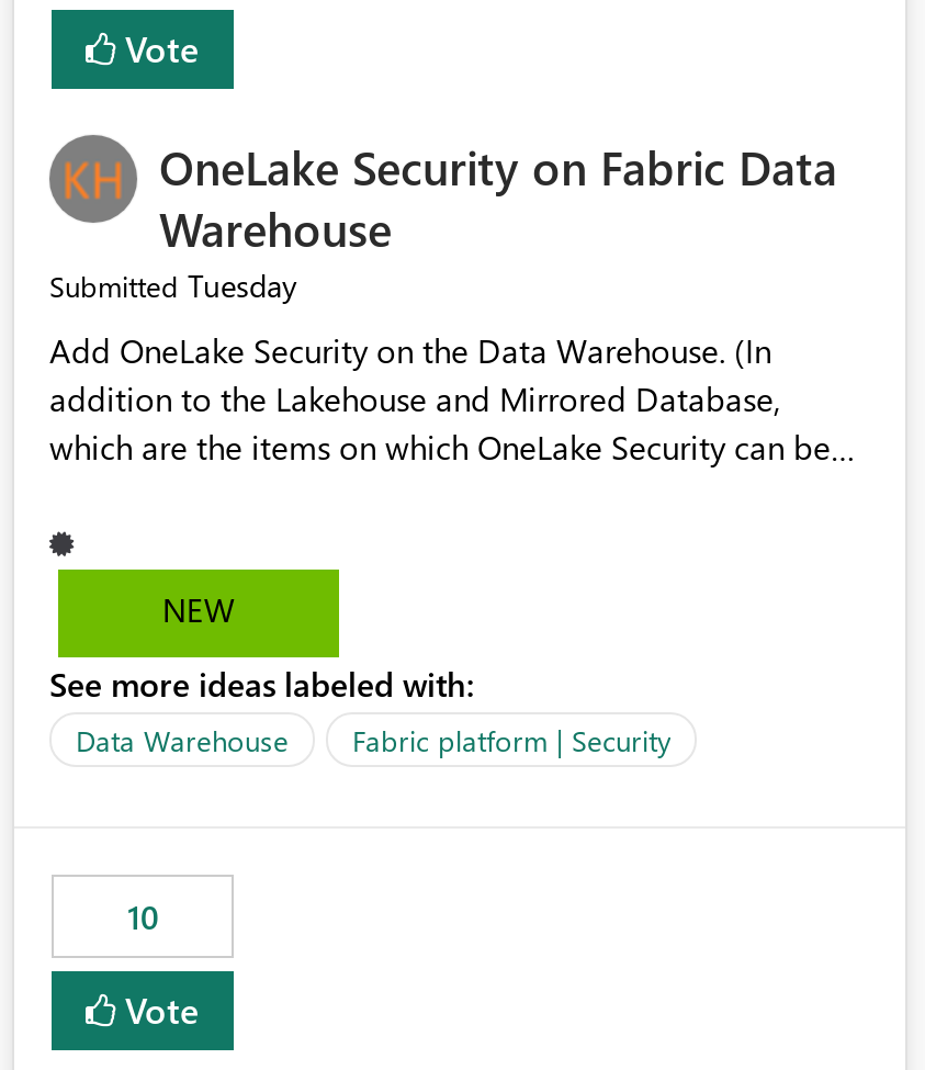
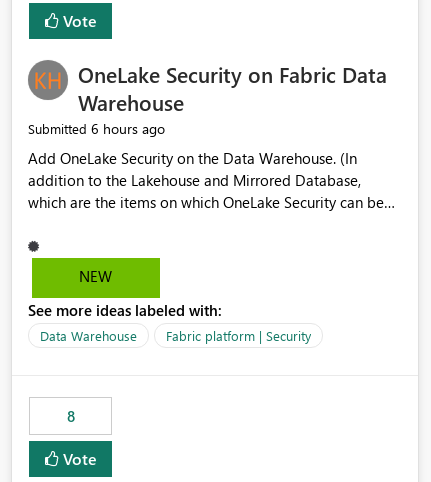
- Submitted Tuesday
+ Submitted 6 hours ago

- 10
+ 8
